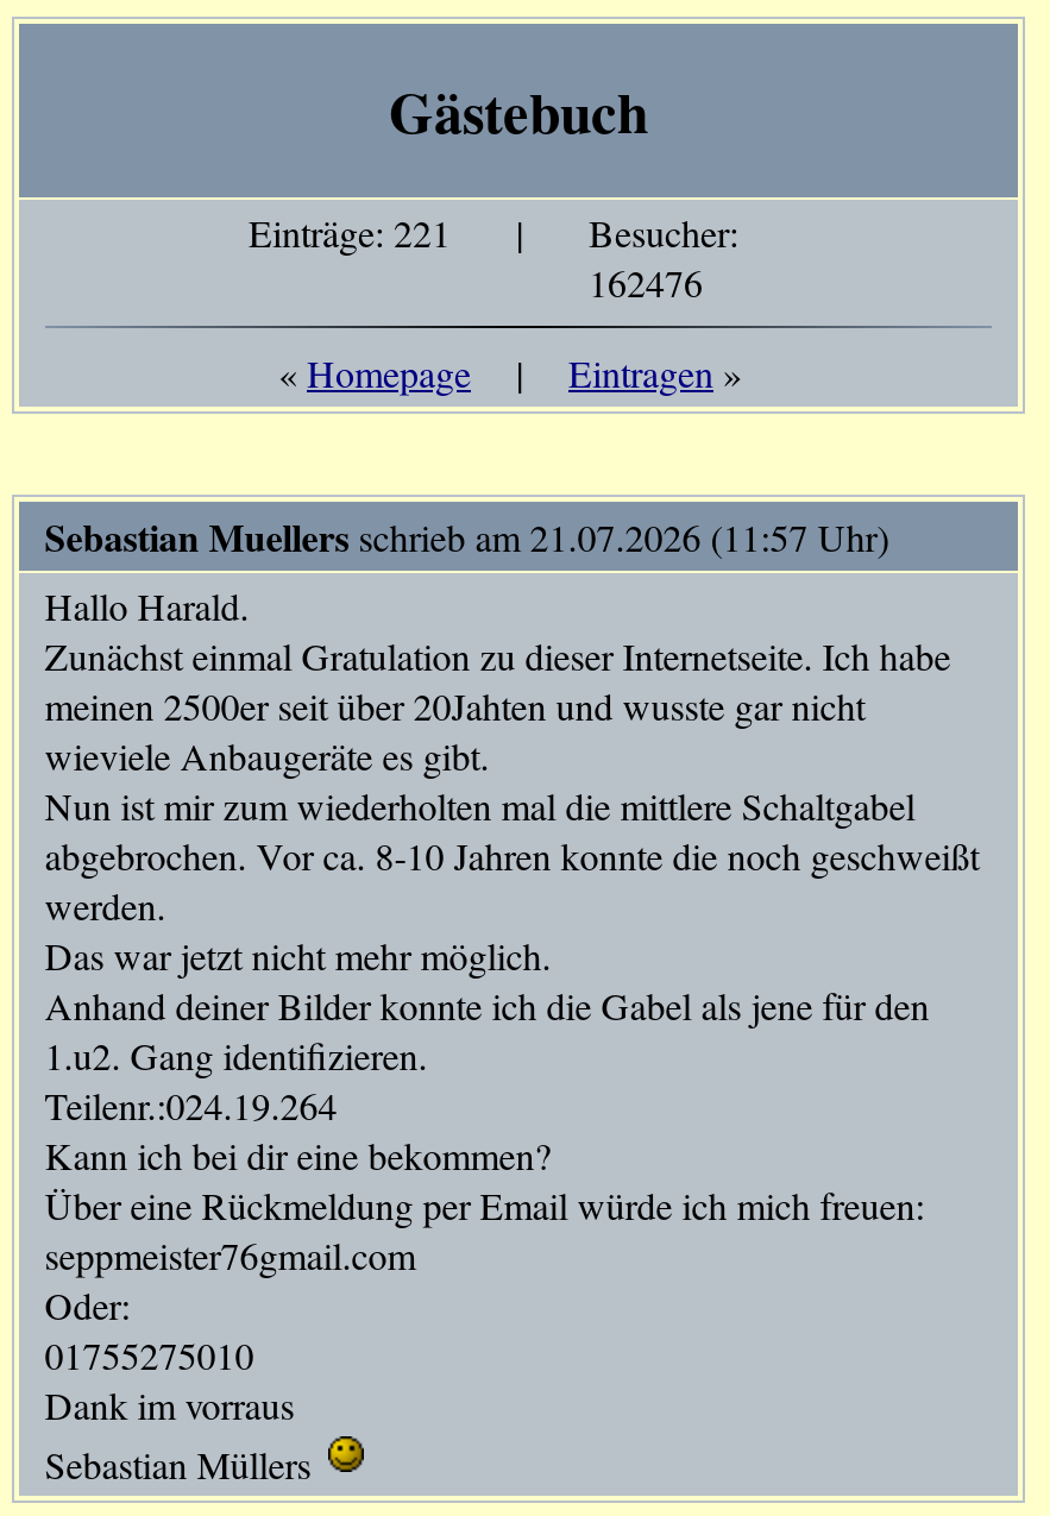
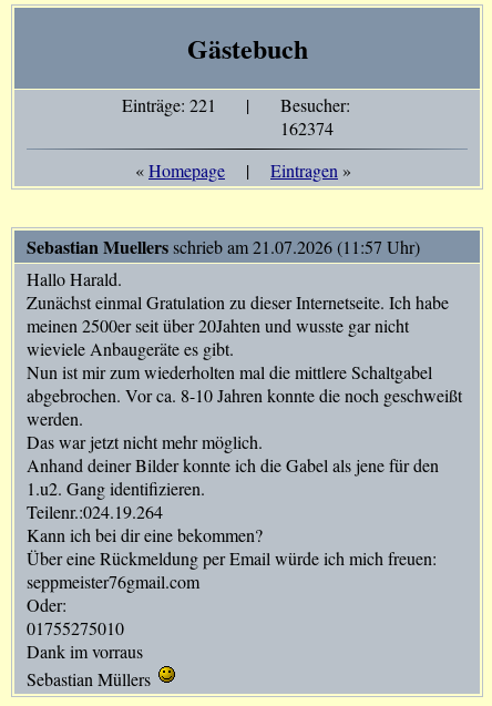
- 162476
+ 162374
